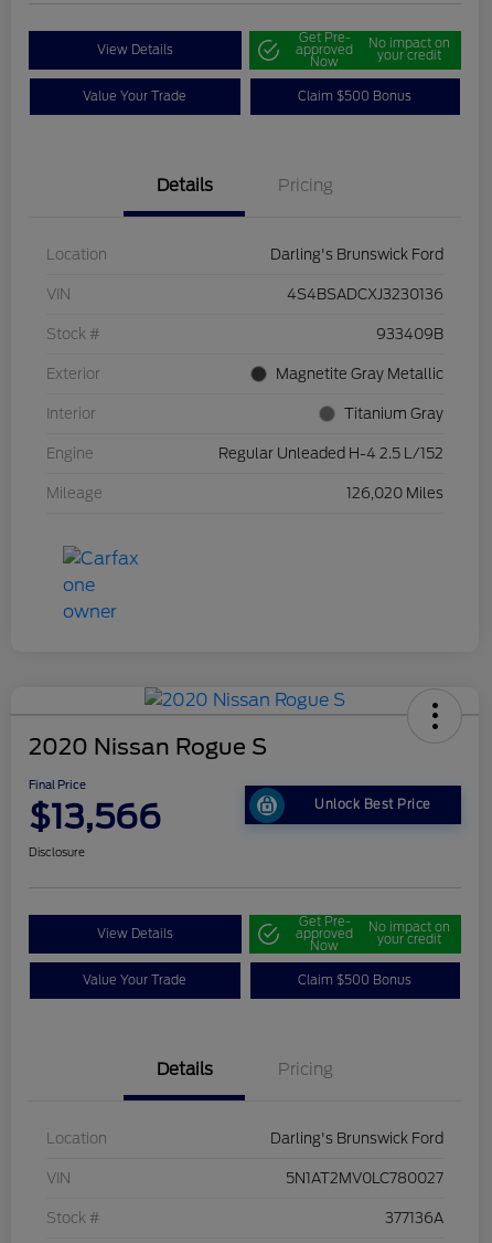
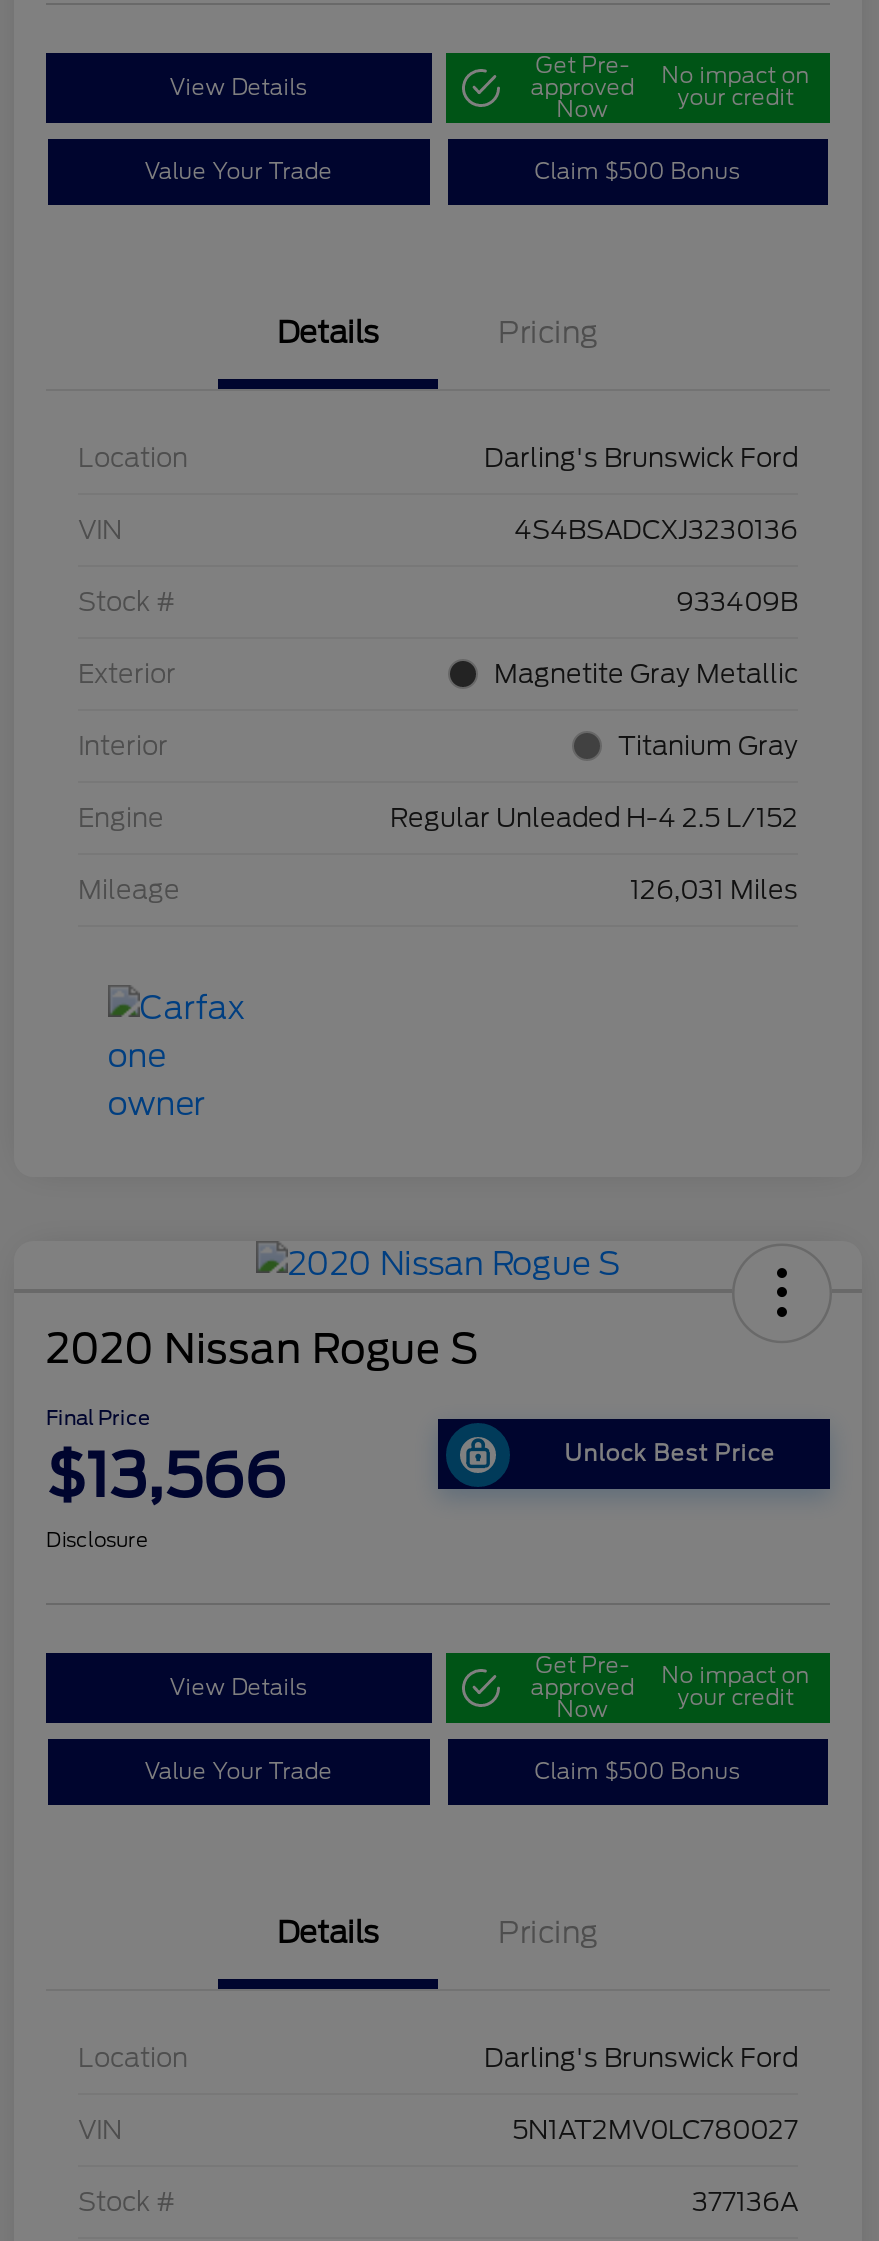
- 126,020 Miles
+ 126,031 Miles
